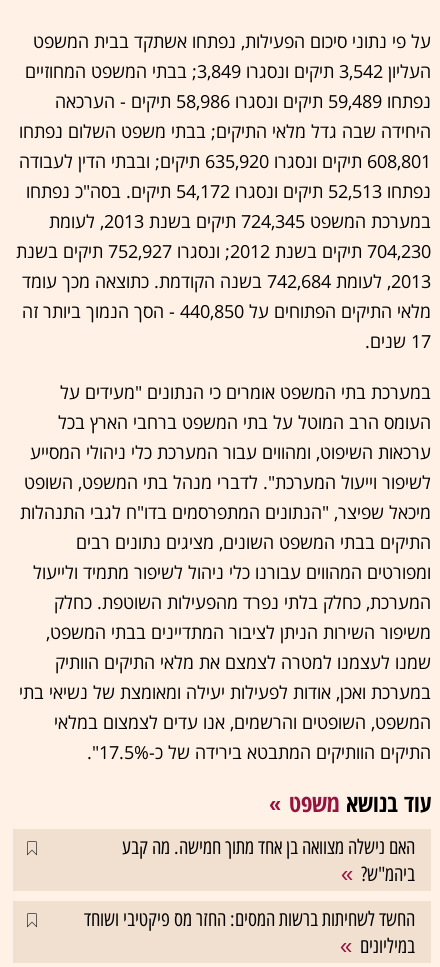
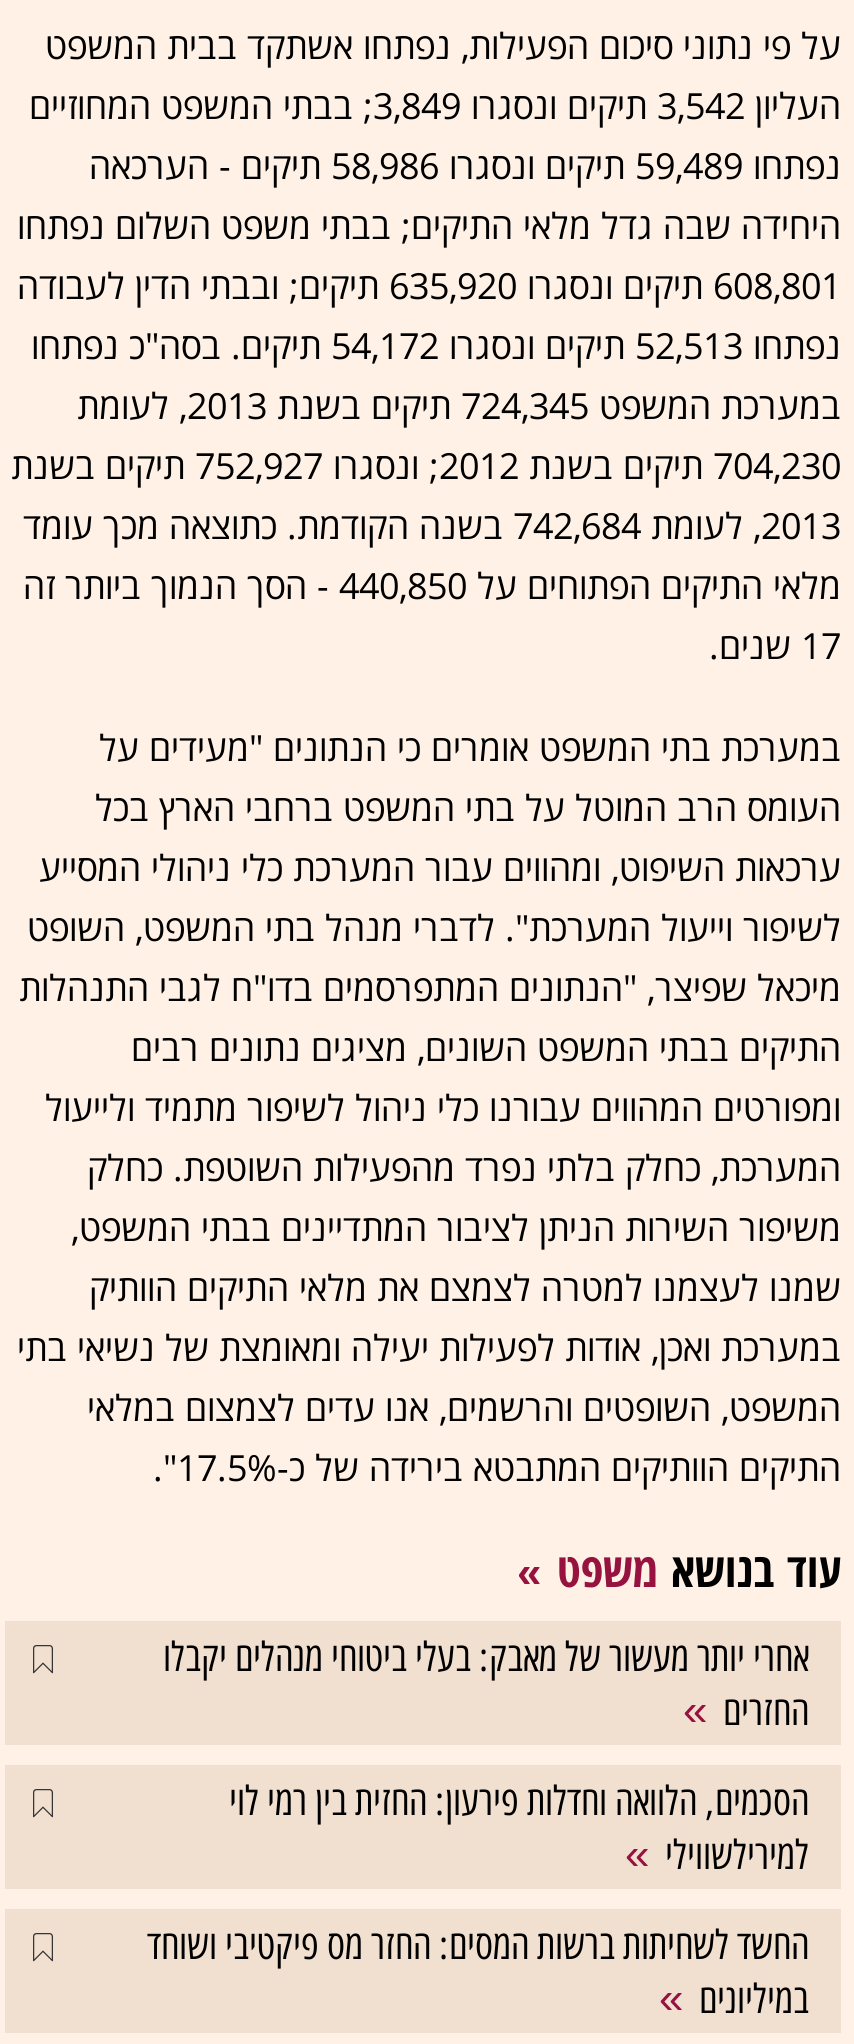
- האם נישלה מצוואה בן אחד מתוך חמישה. מה קבע
- ביהמ"ש?
+ אחרי יותר מעשור של מאבק: בעלי ביטוחי מנהלים יקבלו
+ החזרים
+ הסכמים, הלוואה וחדלות פירעון: החזית בין רמי לוי
+ למירילשווילי
